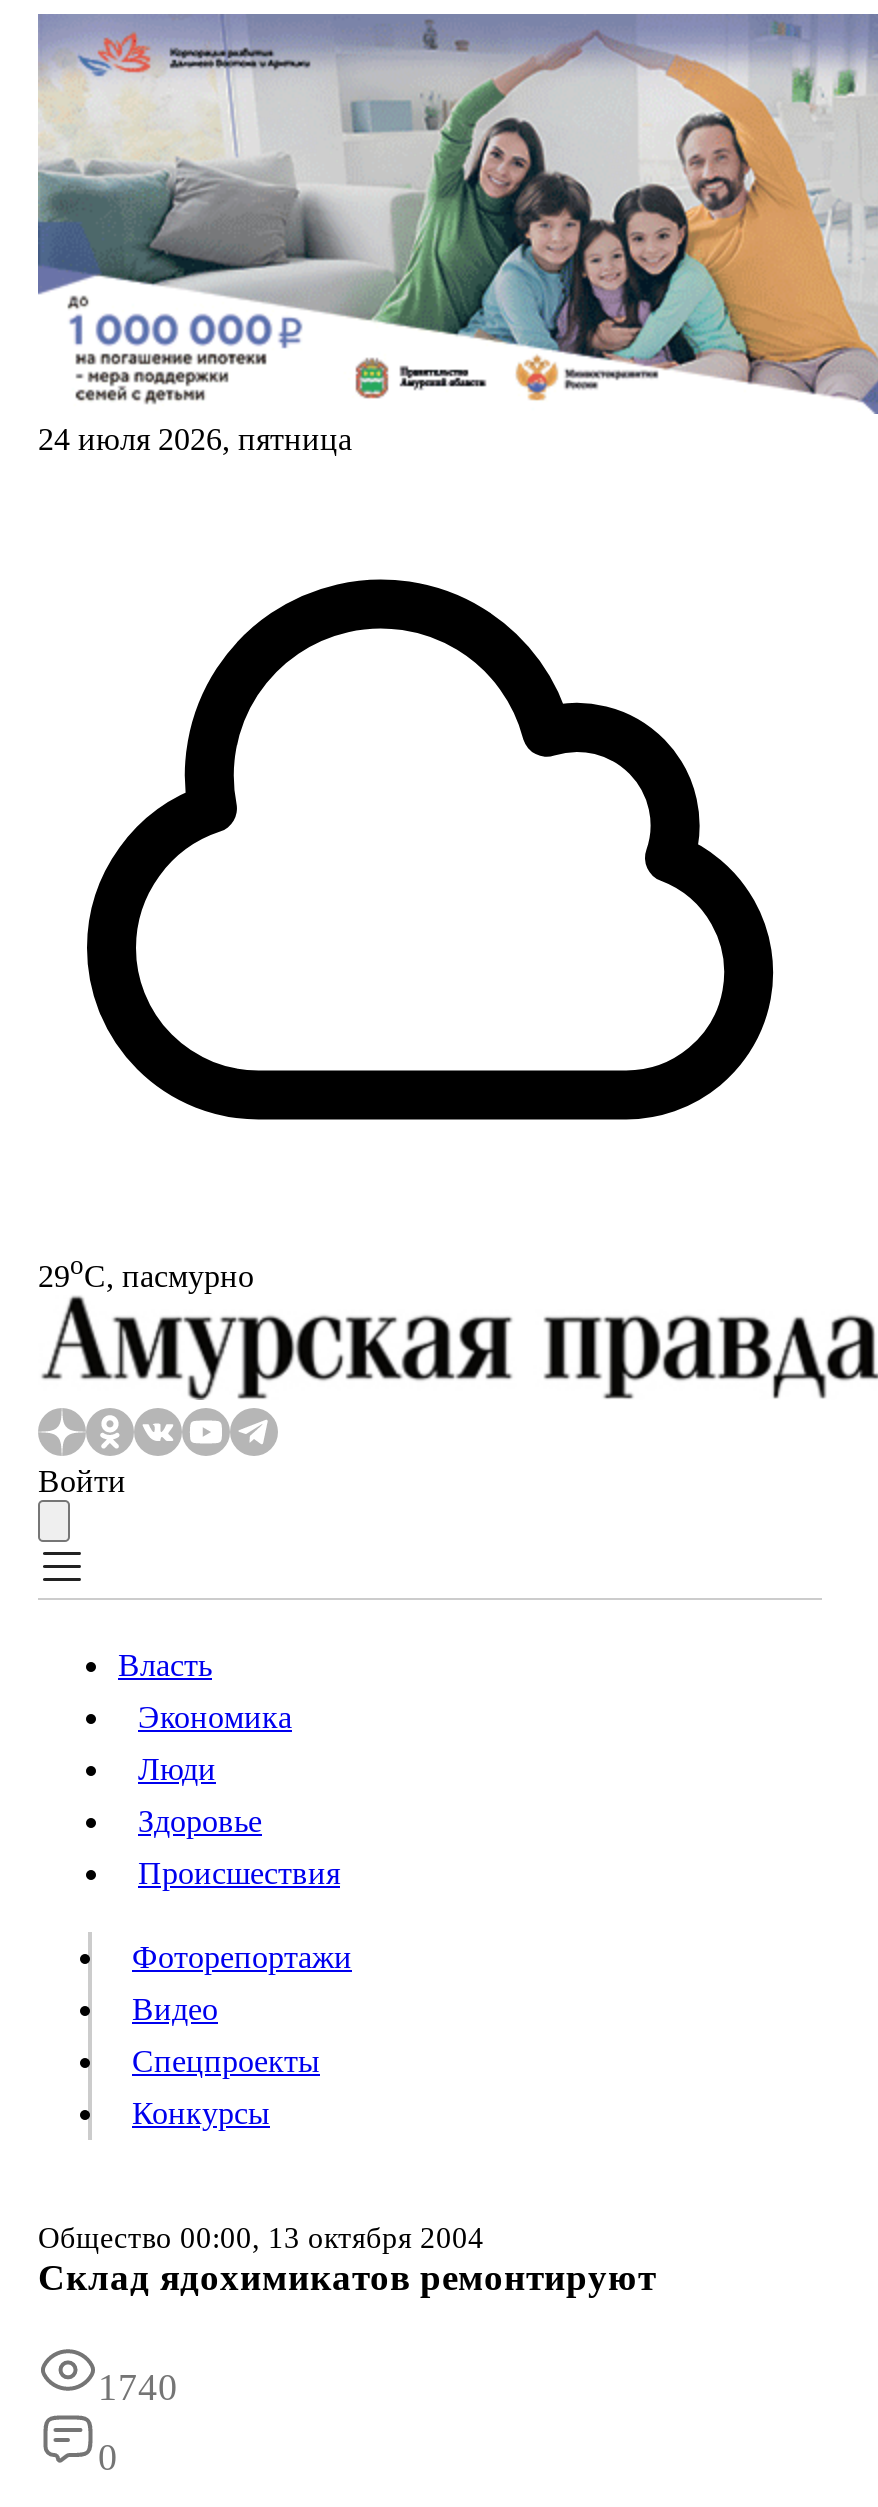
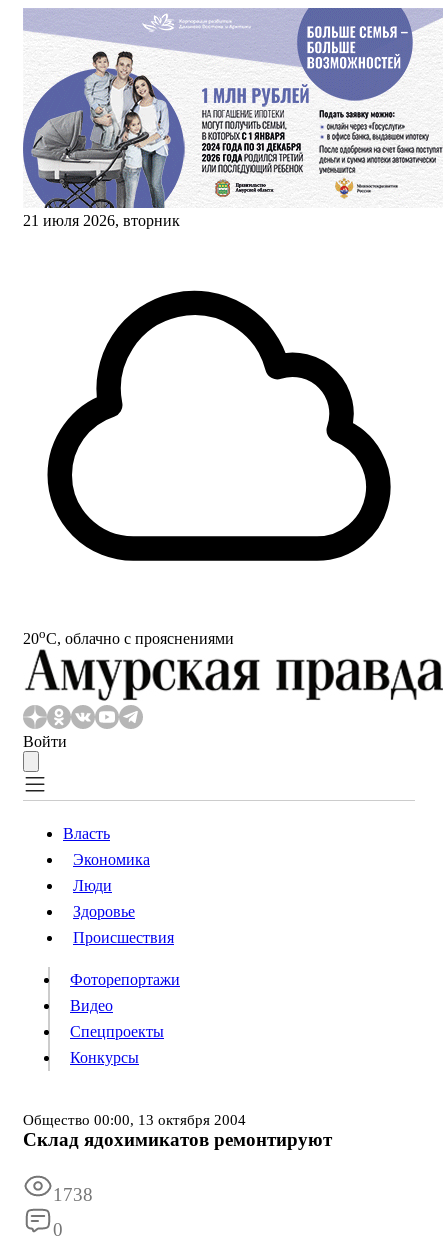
- [image]
- 24 июля 2026, пятница
+ [image]
+ 21 июля 2026, вторник

- 29oС, пасмурно
+ 20oС, облачно с прояснениями

- 1740
+ 1738
